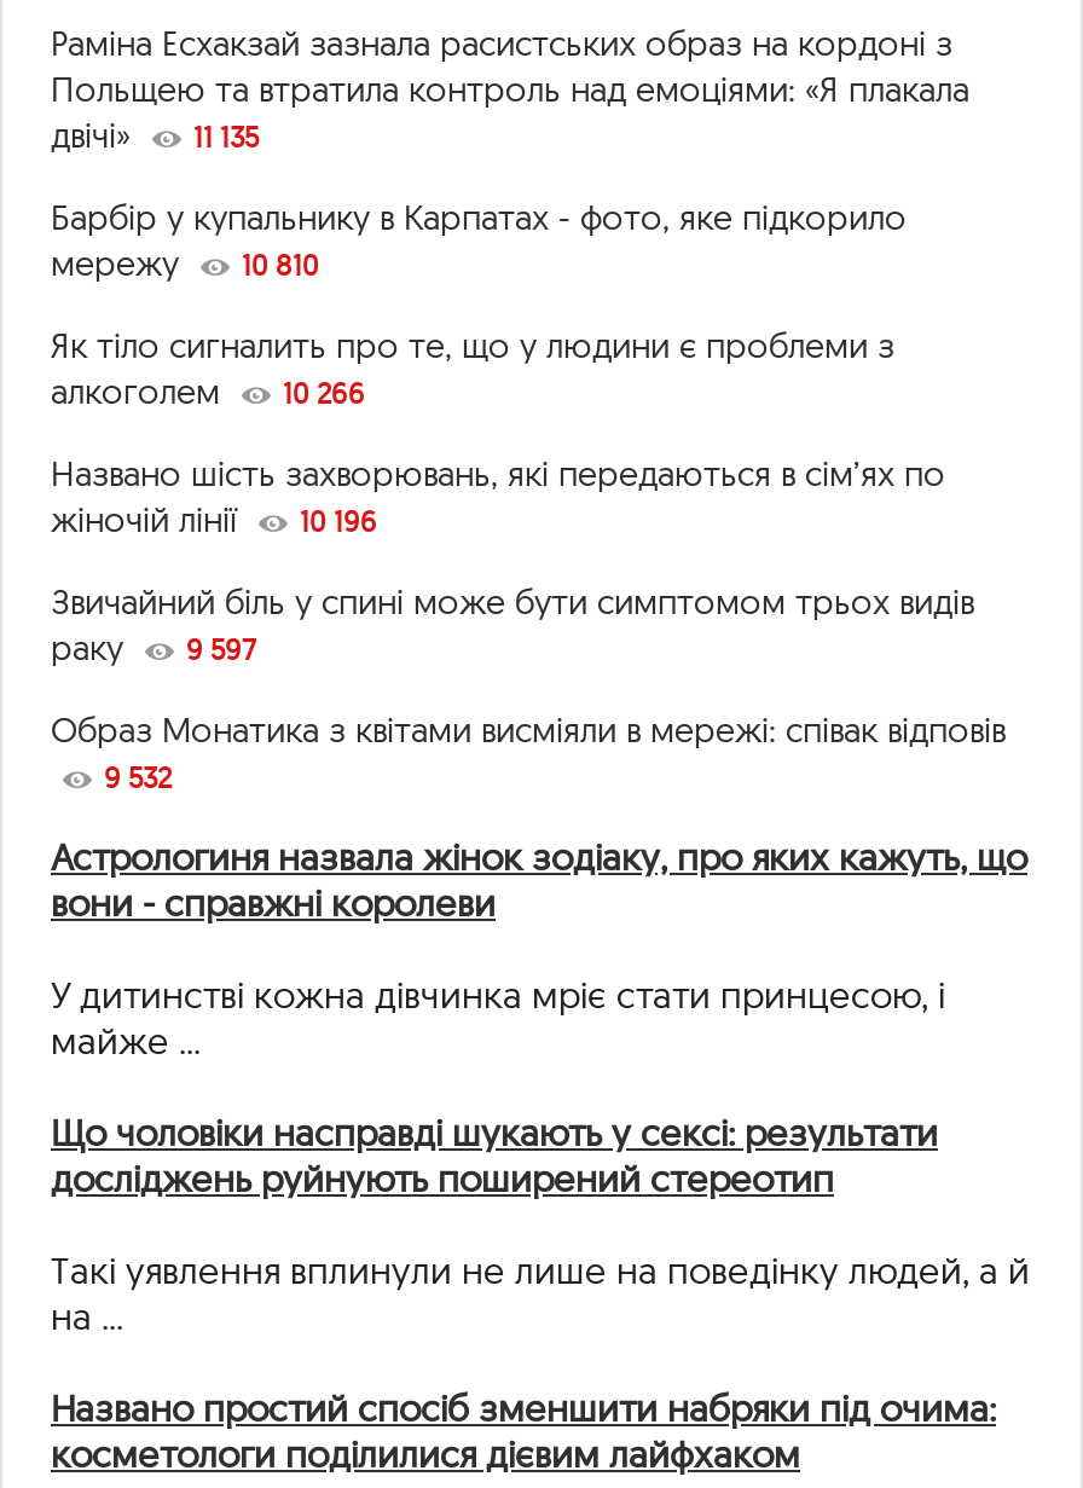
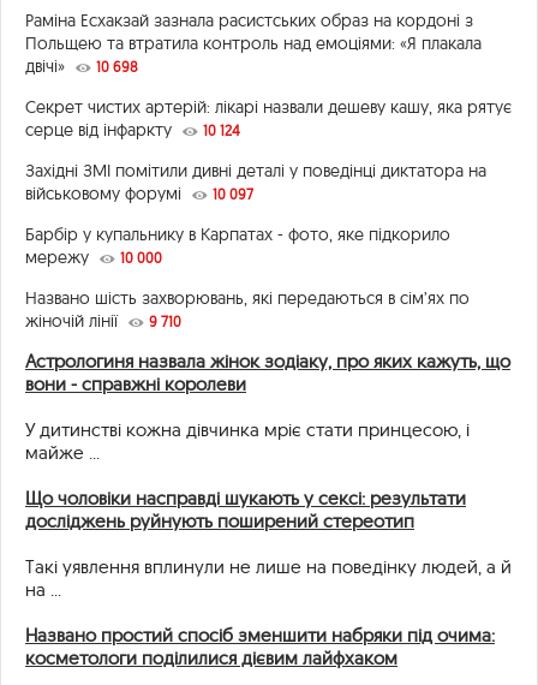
- 11 135
+ 10 698
+ Секрет чистих артерій: лікарі назвали дешеву кашу, яка рятує
+ серце від інфаркту
+ 10 124
+ Західні ЗМІ помітили дивні деталі у поведінці диктатора на
+ військовому форумі
+ 10 097

moved down: Барбір у купальнику в Карпатах - фото, яке підкорило | мережу

- 10 810
- Як тіло сигналить про те, що у людини є проблеми з
- алкоголем
- 10 266
+ 10 000

moved down: Названо шість захворювань, які передаються в сім’ях по | жіночій лінії

- 10 196
- Звичайний біль у спині може бути симптомом трьох видів
- раку
- 9 597
- Образ Монатика з квітами висміяли в мережі: співак відповів
- 9 532
+ 9 710
